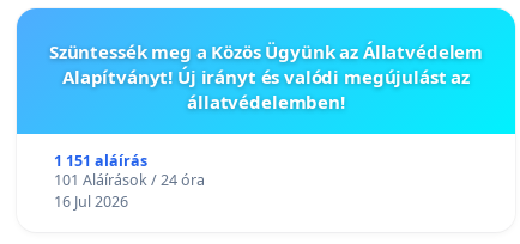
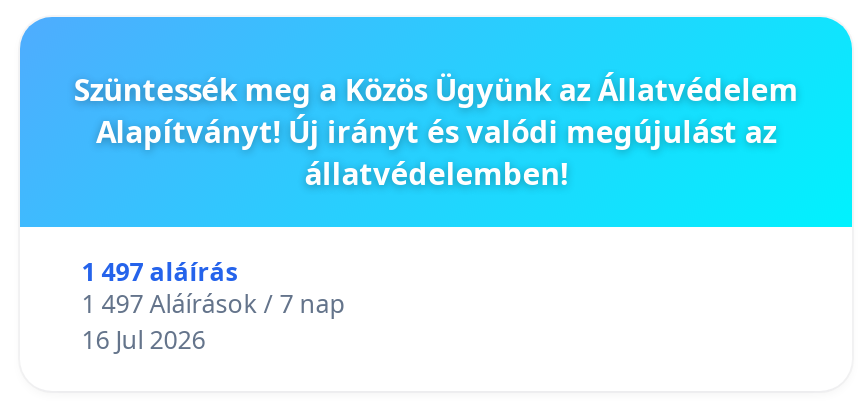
- 1 151 aláírás
+ 1 497 aláírás

- 101 Aláírások / 24 óra
+ 1 497 Aláírások / 7 nap
